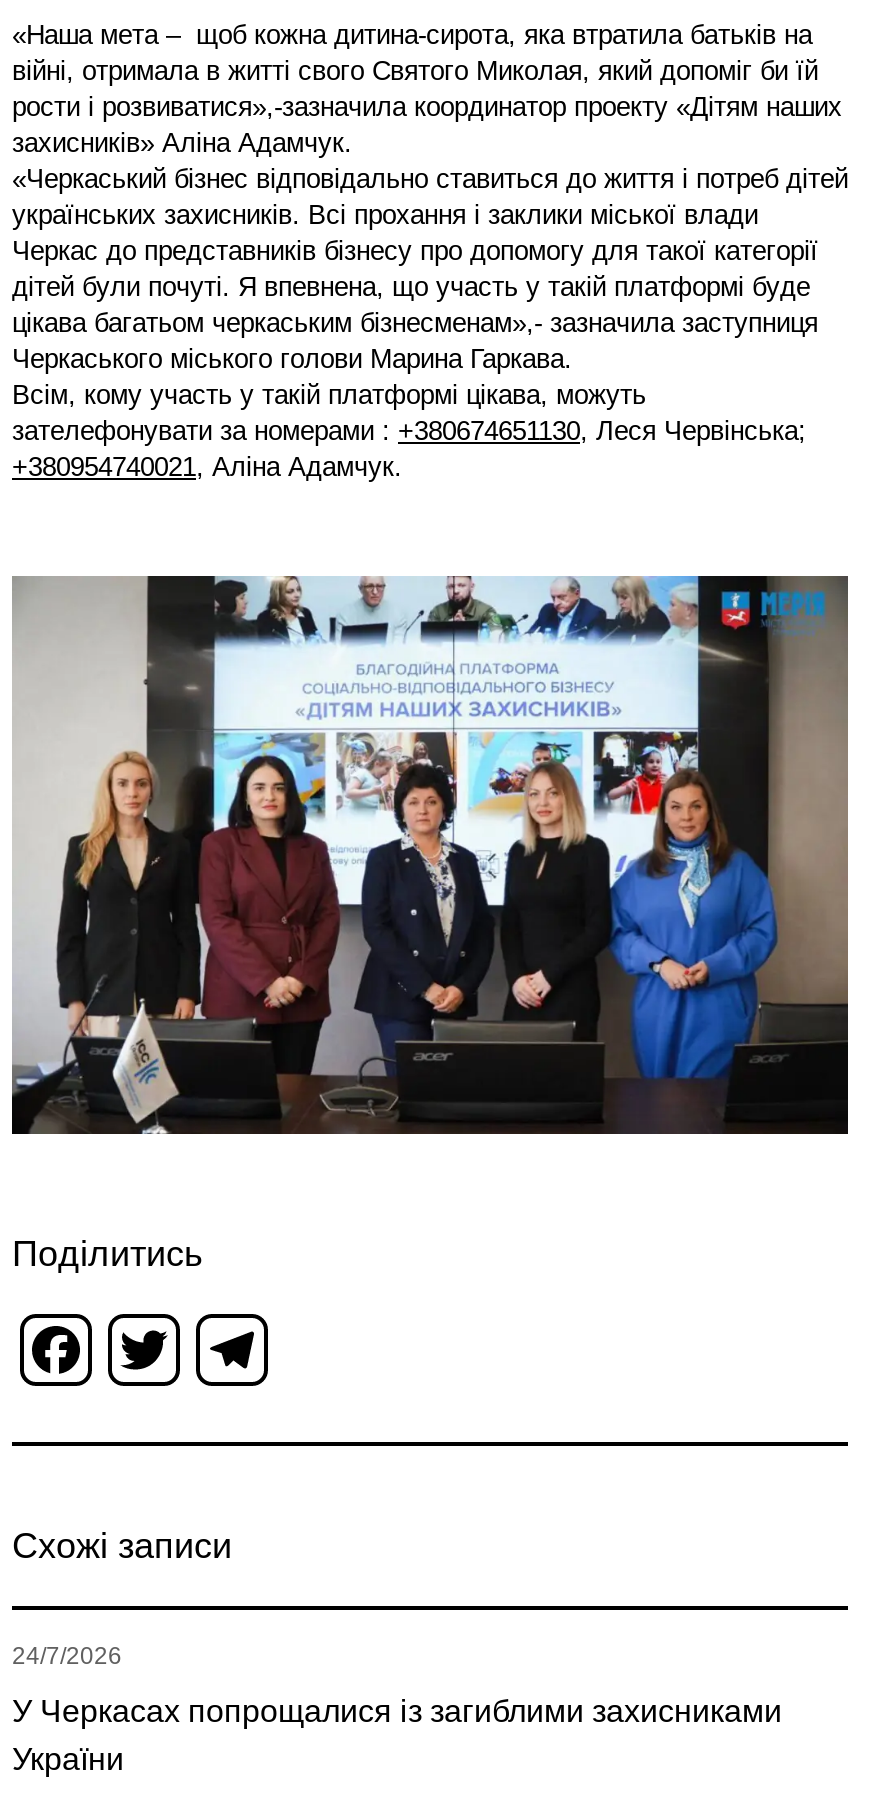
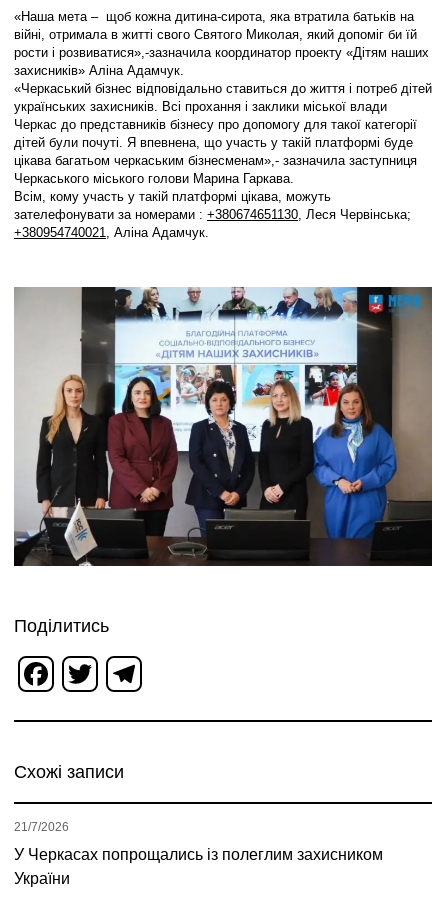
- 24/7/2026
+ 21/7/2026

- У Черкасах попрощалися із загиблими захисниками
+ У Черкасах попрощались із полеглим захисником
